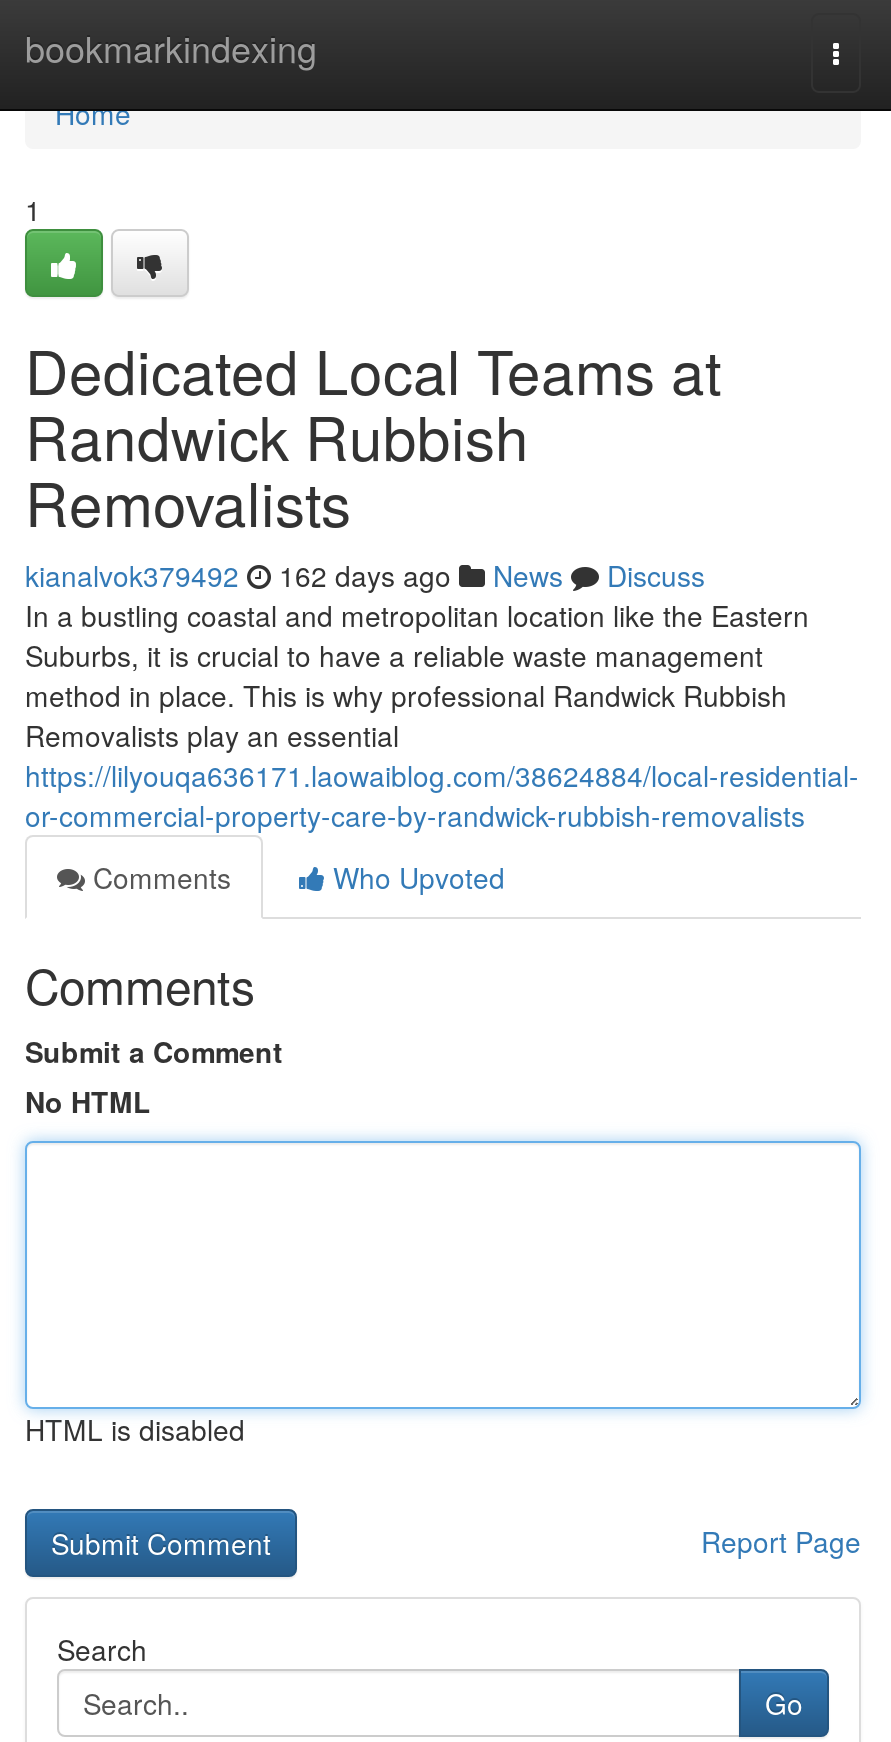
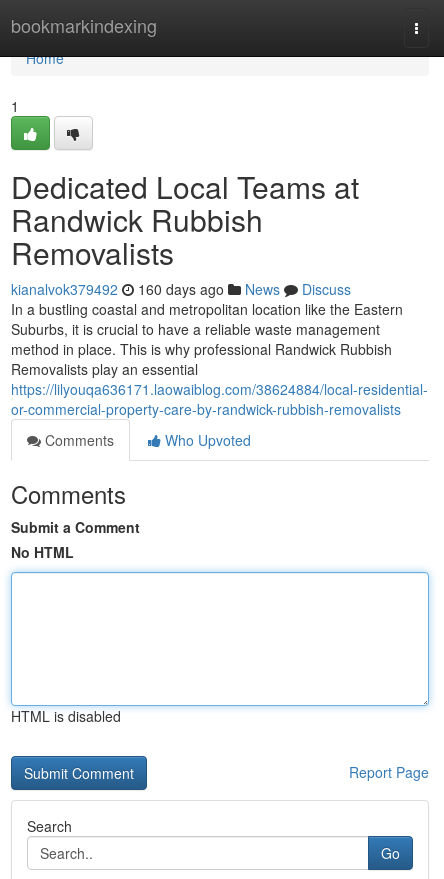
- kianalvok379492 162 days ago News Discuss
+ kianalvok379492 160 days ago News Discuss
